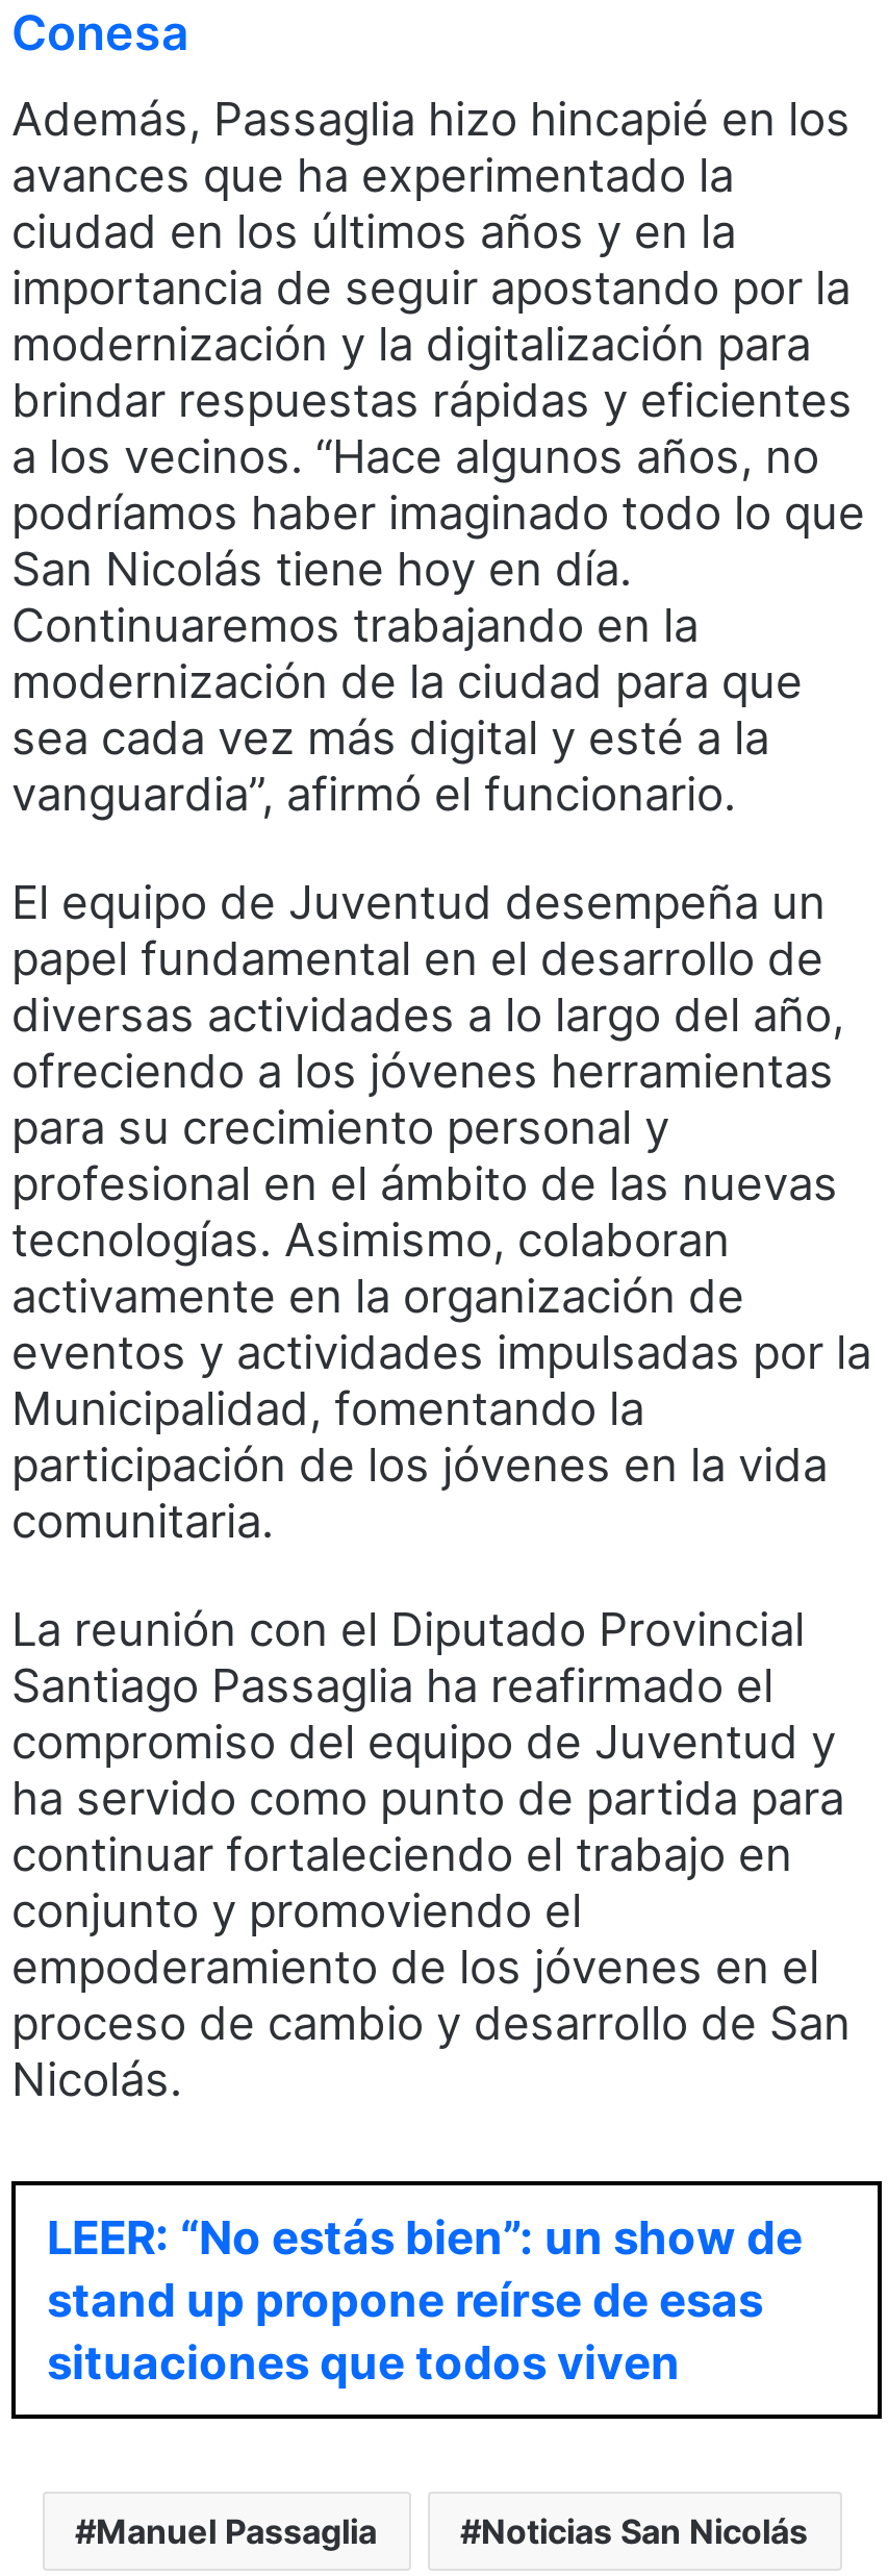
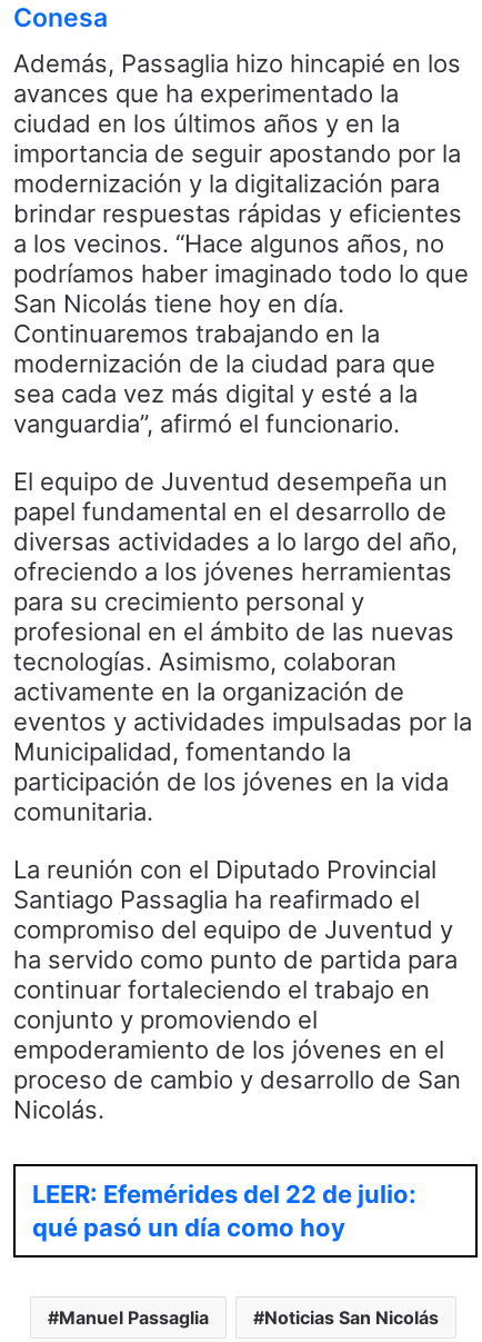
- LEER: “No estás bien”: un show de
- stand up propone reírse de esas
- situaciones que todos viven
+ LEER: Efemérides del 22 de julio:
+ qué pasó un día como hoy
